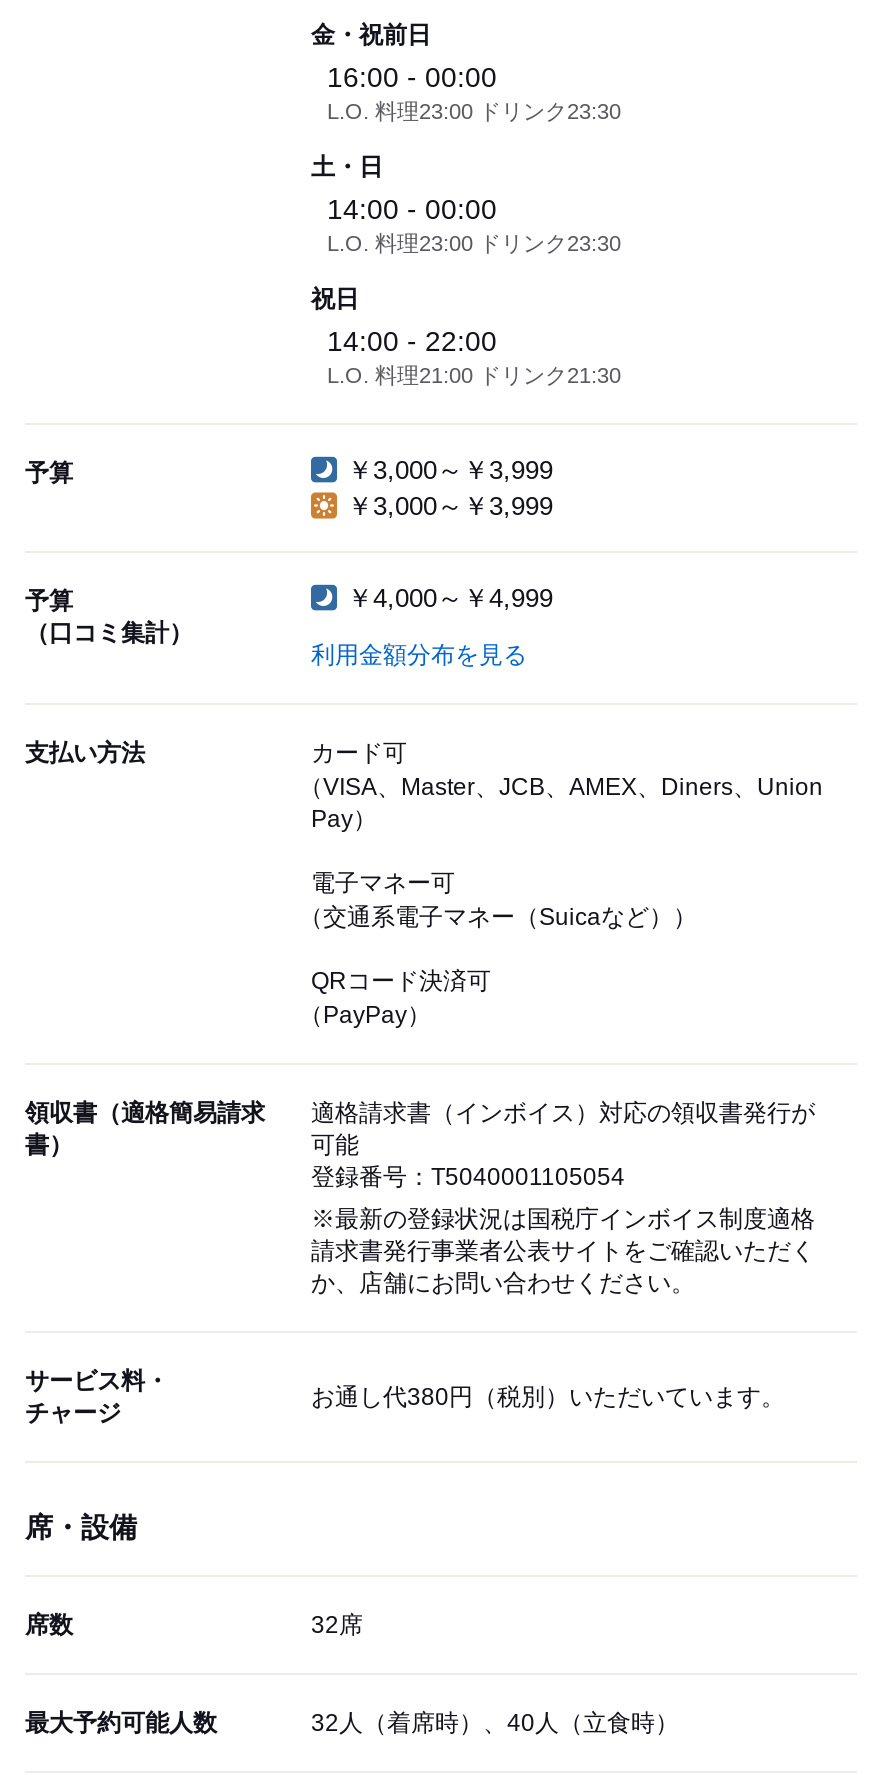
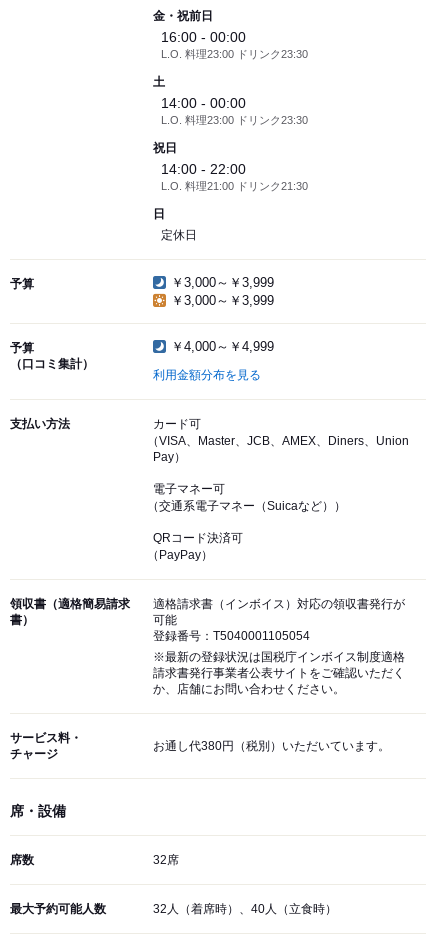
- 土・日
+ 土

+ 日
+ 定休日
